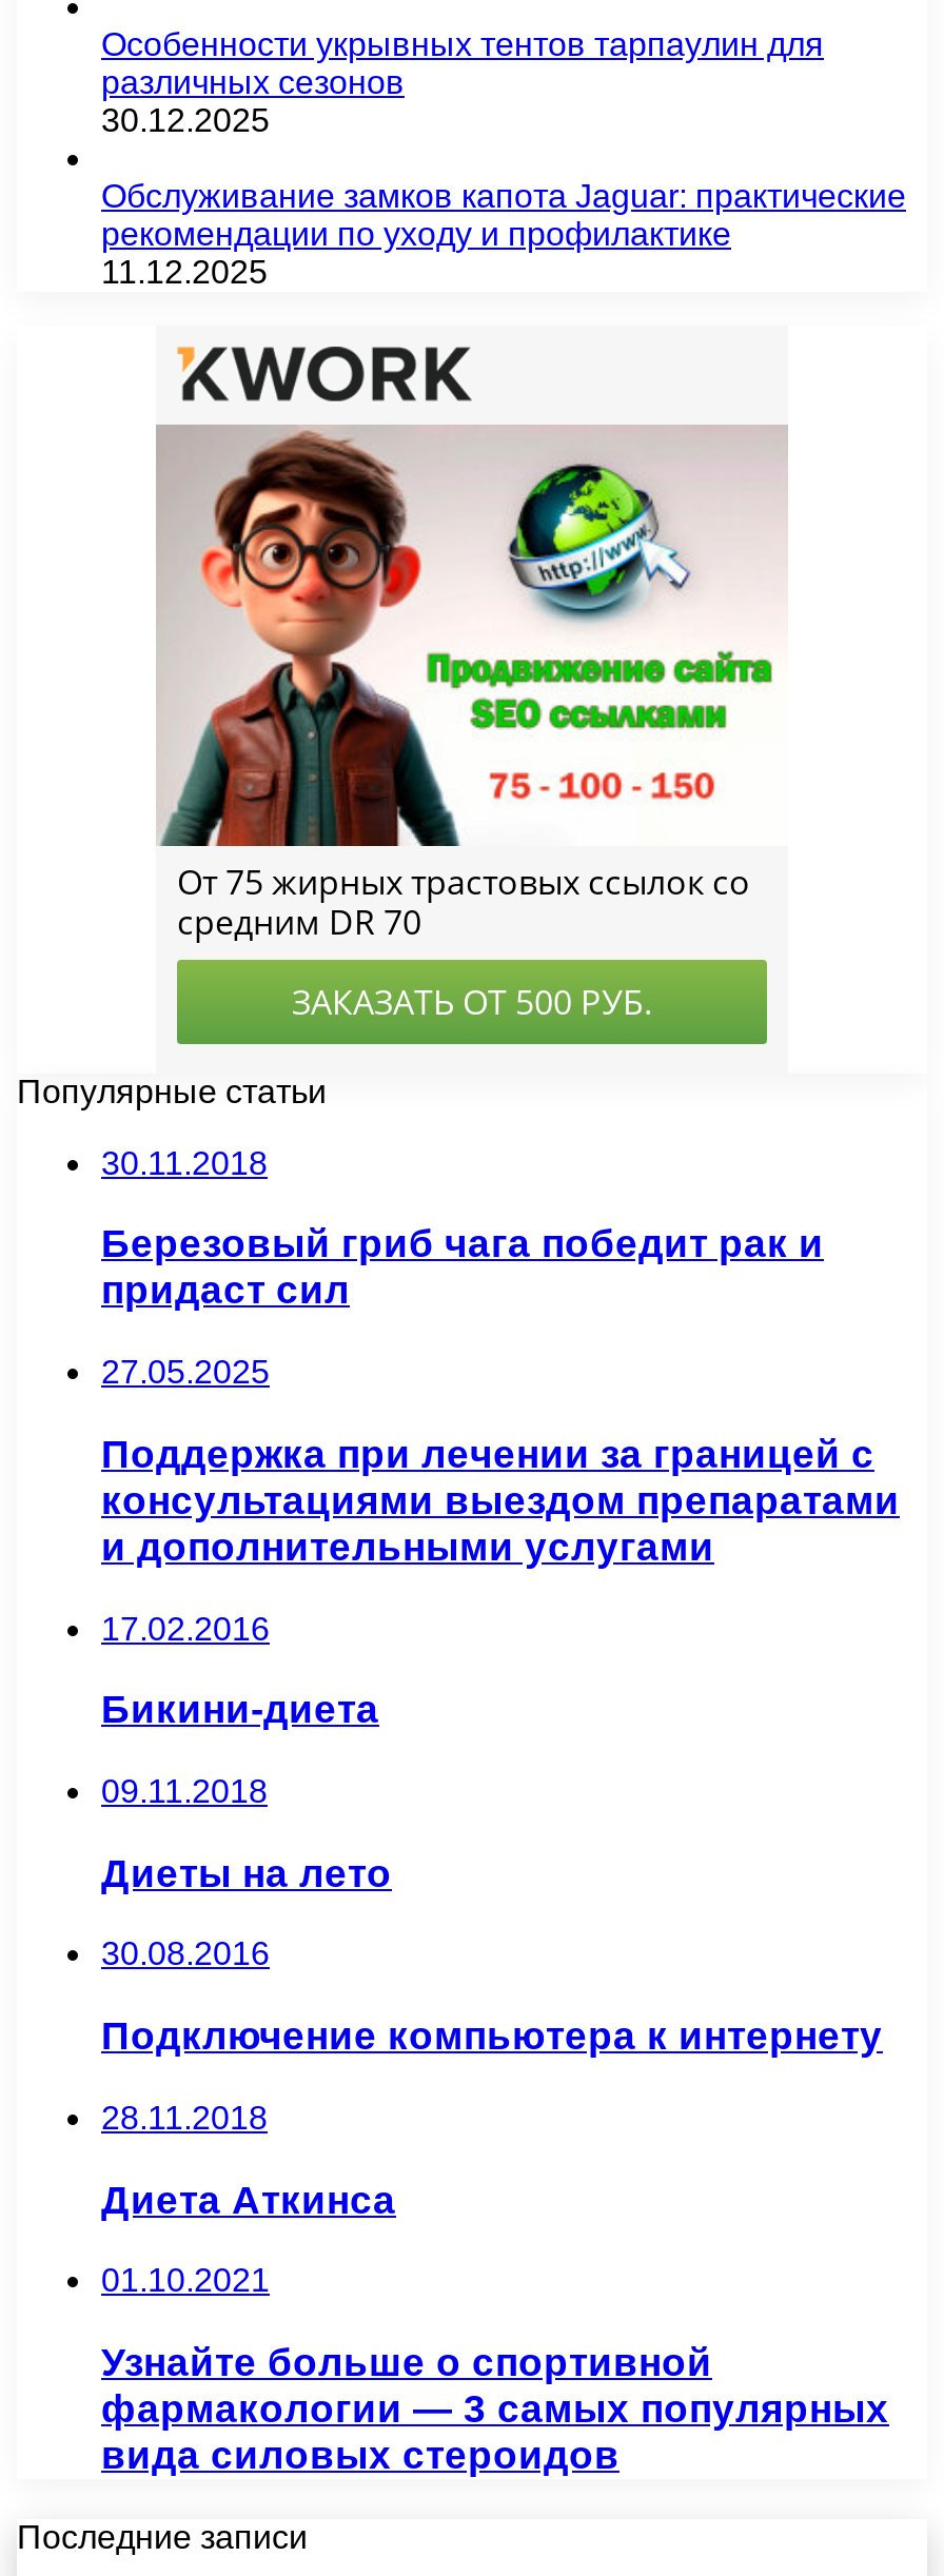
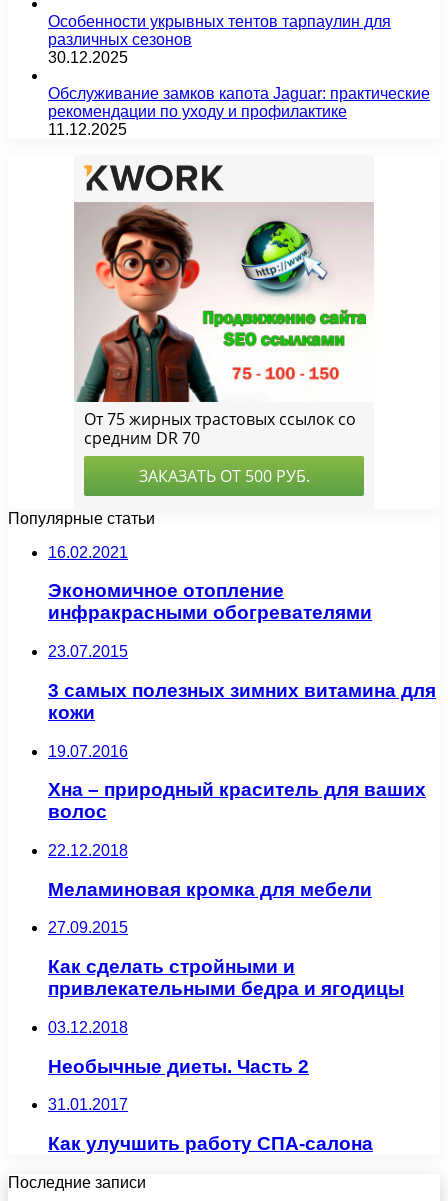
- 30.11.2018
+ 16.02.2021

- Березовый гриб чага победит рак и
- придаст сил
+ Экономичное отопление
+ инфракрасными обогревателями

- 27.05.2025
+ 23.07.2015

- Поддержка при лечении за границей с
- консультациями выездом препаратами
- и дополнительными услугами
+ 3 самых полезных зимних витамина для
+ кожи

- 17.02.2016
+ 19.07.2016

- Бикини-диета
+ Хна – природный краситель для ваших
+ волос

- 09.11.2018
+ 22.12.2018

- Диеты на лето
+ Меламиновая кромка для мебели

- 30.08.2016
+ 27.09.2015

- Подключение компьютера к интернету
+ Как сделать стройными и
+ привлекательными бедра и ягодицы

- 28.11.2018
+ 03.12.2018

- Диета Аткинса
+ Необычные диеты. Часть 2

- 01.10.2021
+ 31.01.2017

- Узнайте больше о спортивной
- фармакологии — 3 самых популярных
- вида силовых стероидов
+ Как улучшить работу СПА-салона
